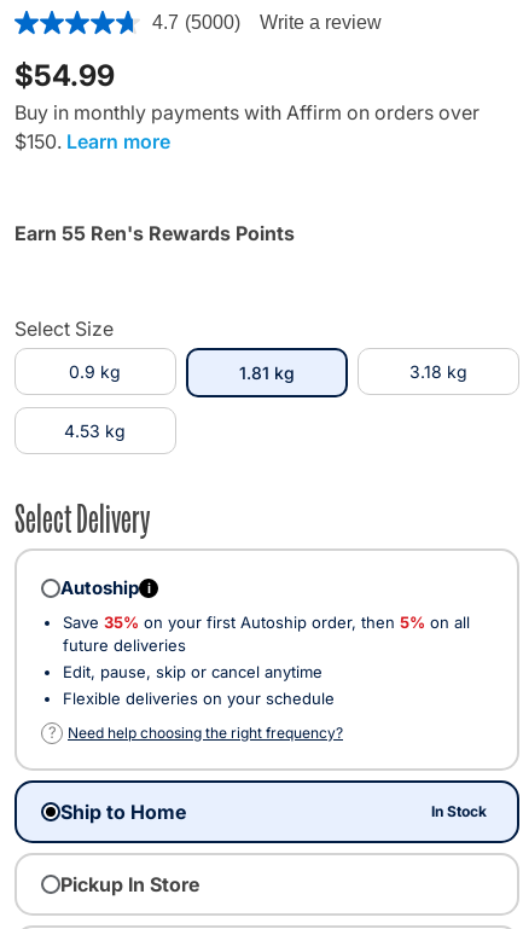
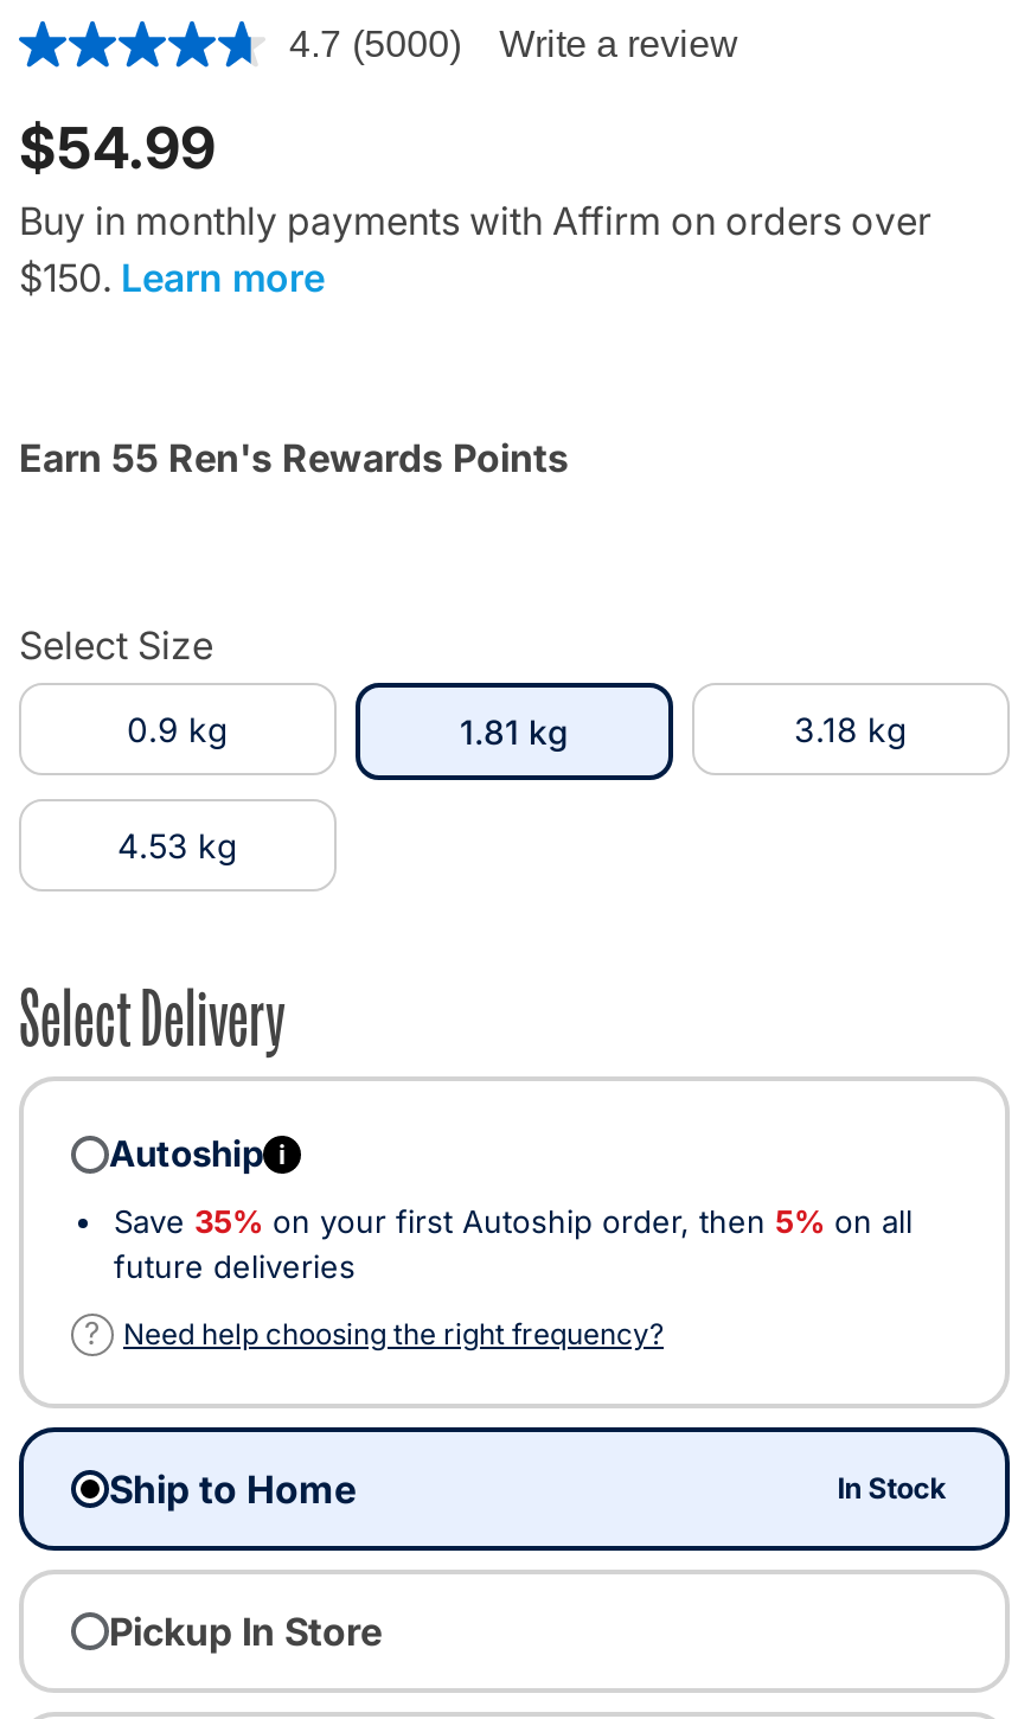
- Edit, pause, skip or cancel anytime
- Flexible deliveries on your schedule
